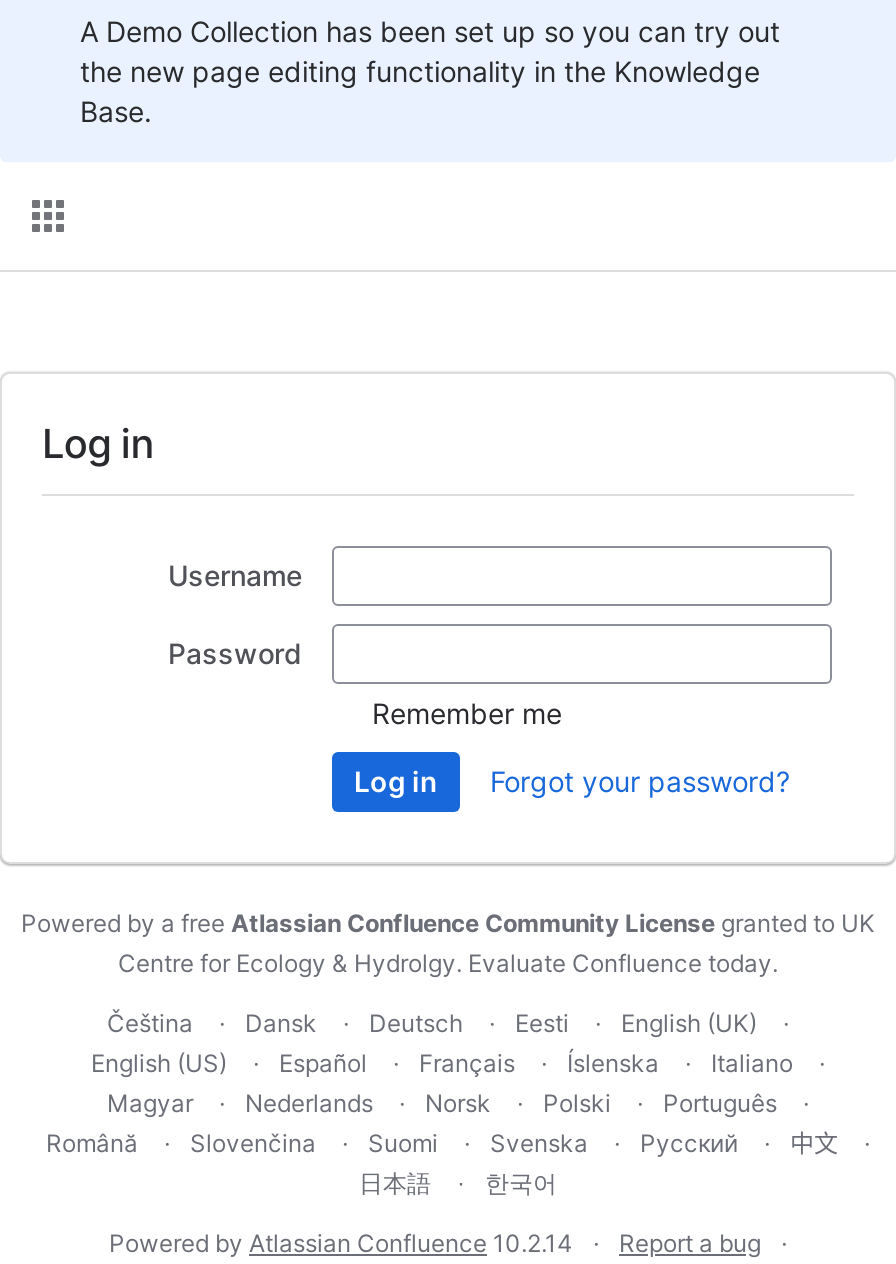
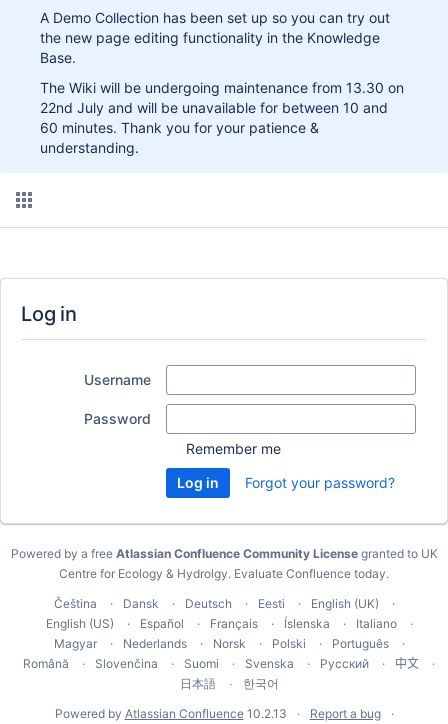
+ The Wiki will be undergoing maintenance from 13.30 on
+ 22nd July and will be unavailable for between 10 and
+ 60 minutes. Thank you for your patience &
+ understanding.

- Powered by Atlassian Confluence 10.2.14
+ Powered by Atlassian Confluence 10.2.13
